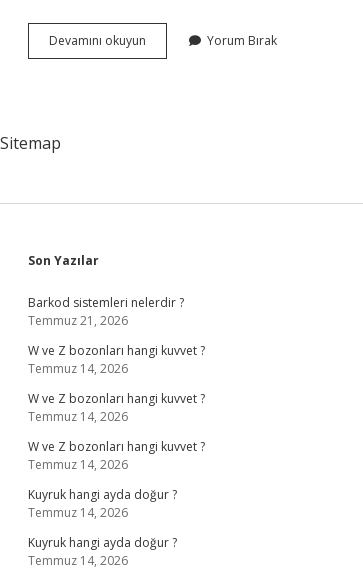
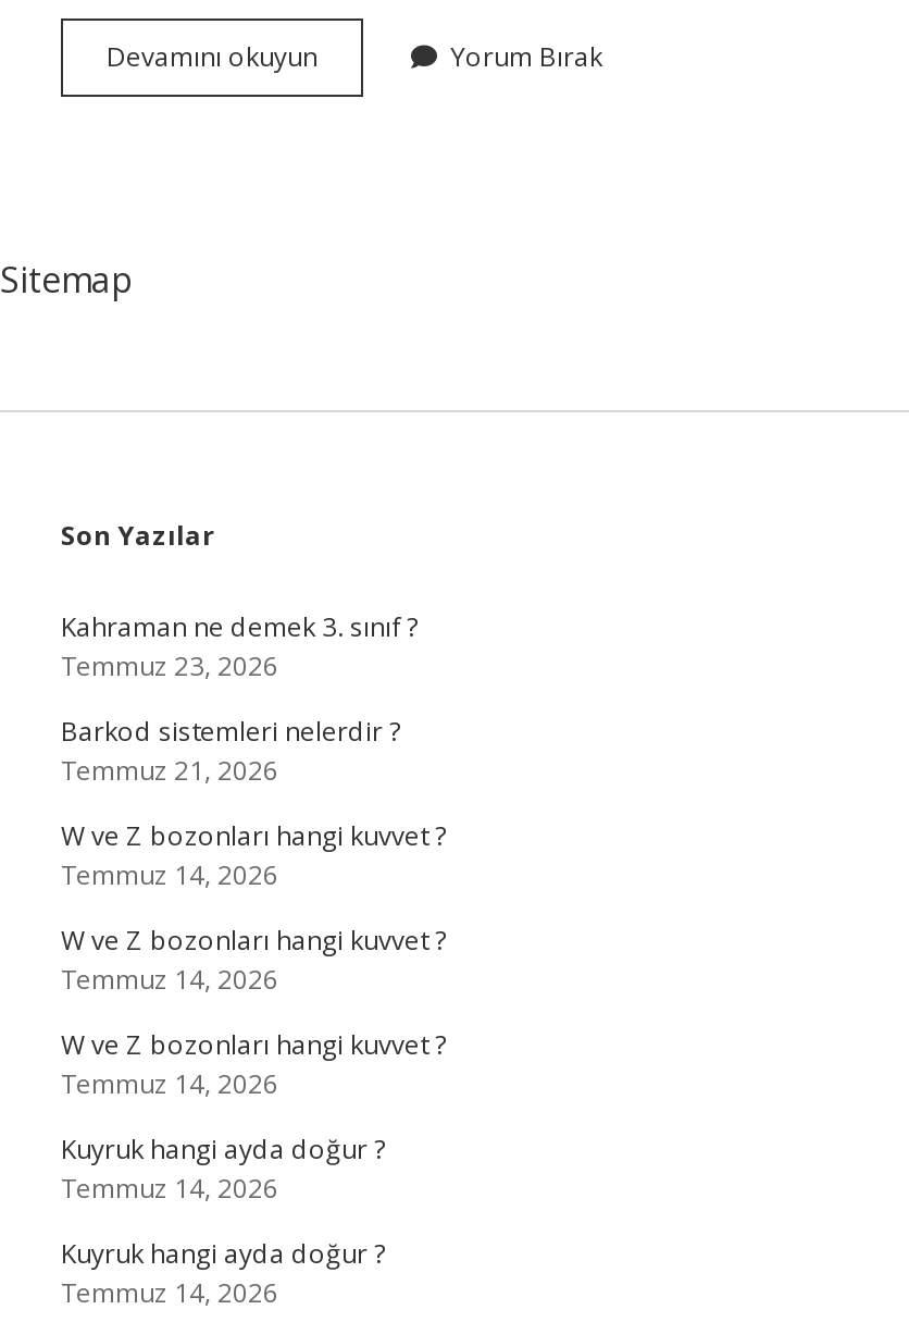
+ Kahraman ne demek 3. sınıf ?
+ Temmuz 23, 2026
